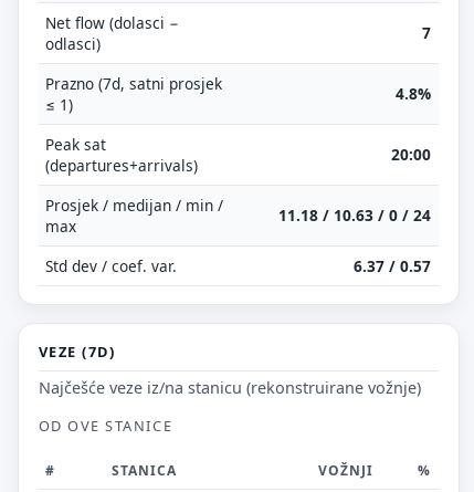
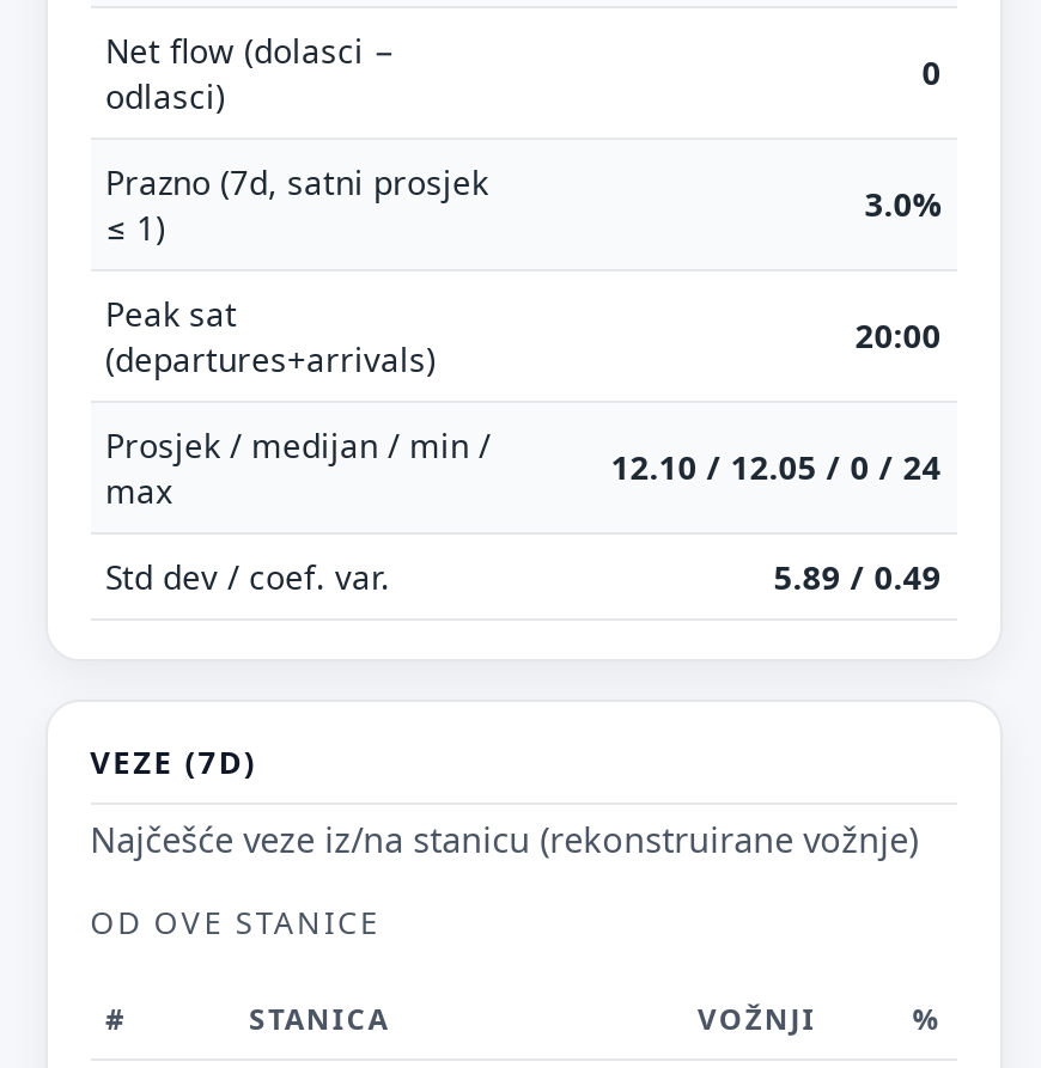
- 7
+ 0

- 4.8%
+ 3.0%

- 11.18 / 10.63 / 0 / 24
+ 12.10 / 12.05 / 0 / 24

- 6.37 / 0.57
+ 5.89 / 0.49
